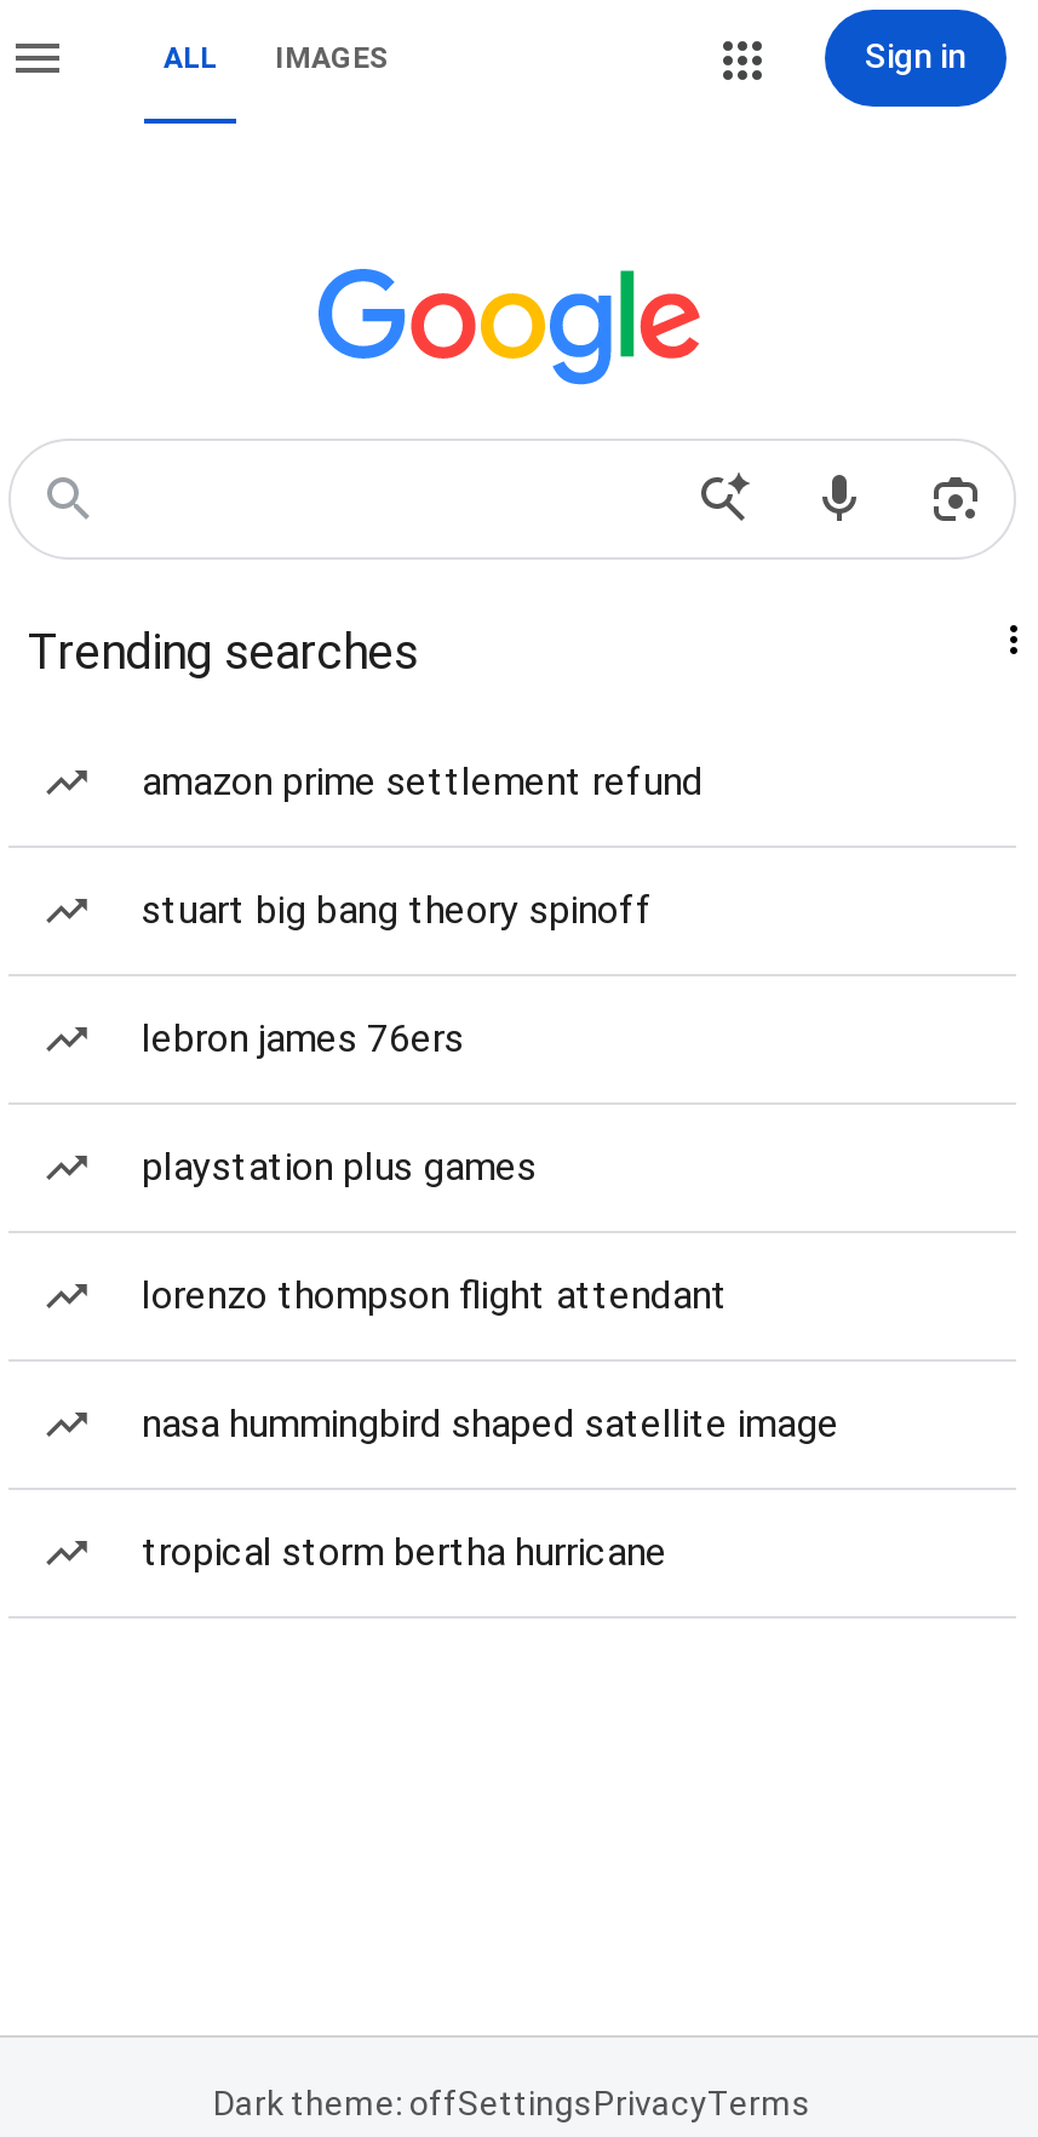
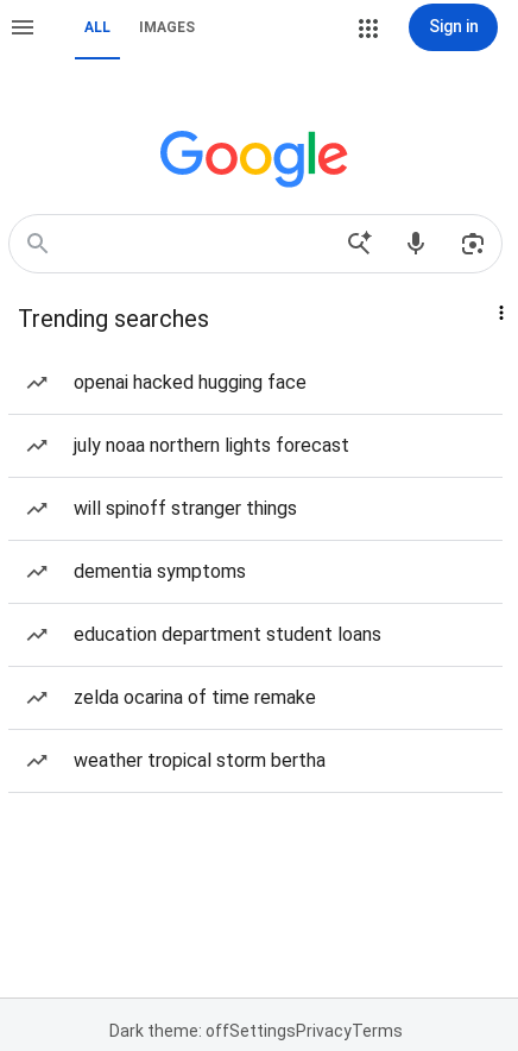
- amazon prime settlement refund
+ openai hacked hugging face

- stuart big bang theory spinoff
+ july noaa northern lights forecast

- lebron james 76ers
+ will spinoff stranger things

- playstation plus games
+ dementia symptoms

- lorenzo thompson flight attendant
+ education department student loans

- nasa hummingbird shaped satellite image
+ zelda ocarina of time remake

- tropical storm bertha hurricane
+ weather tropical storm bertha
